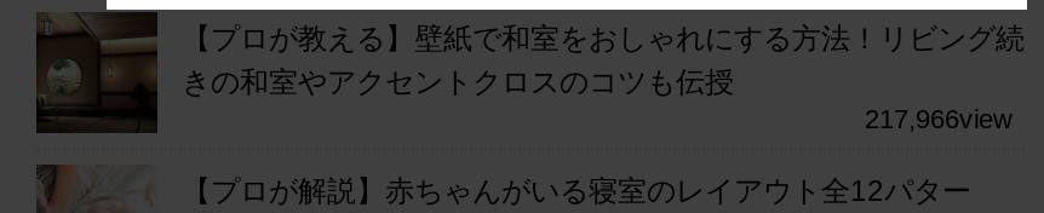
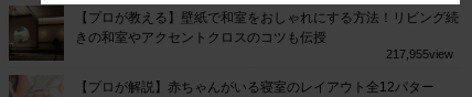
- 217,966view
+ 217,955view
